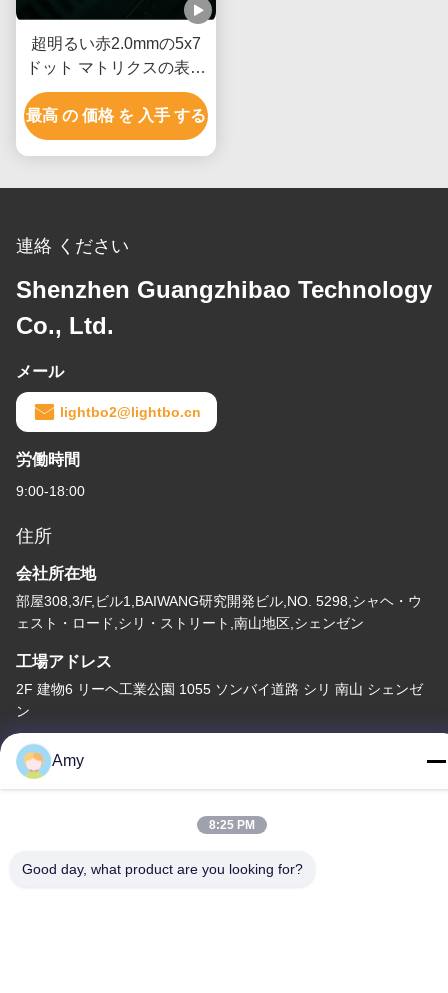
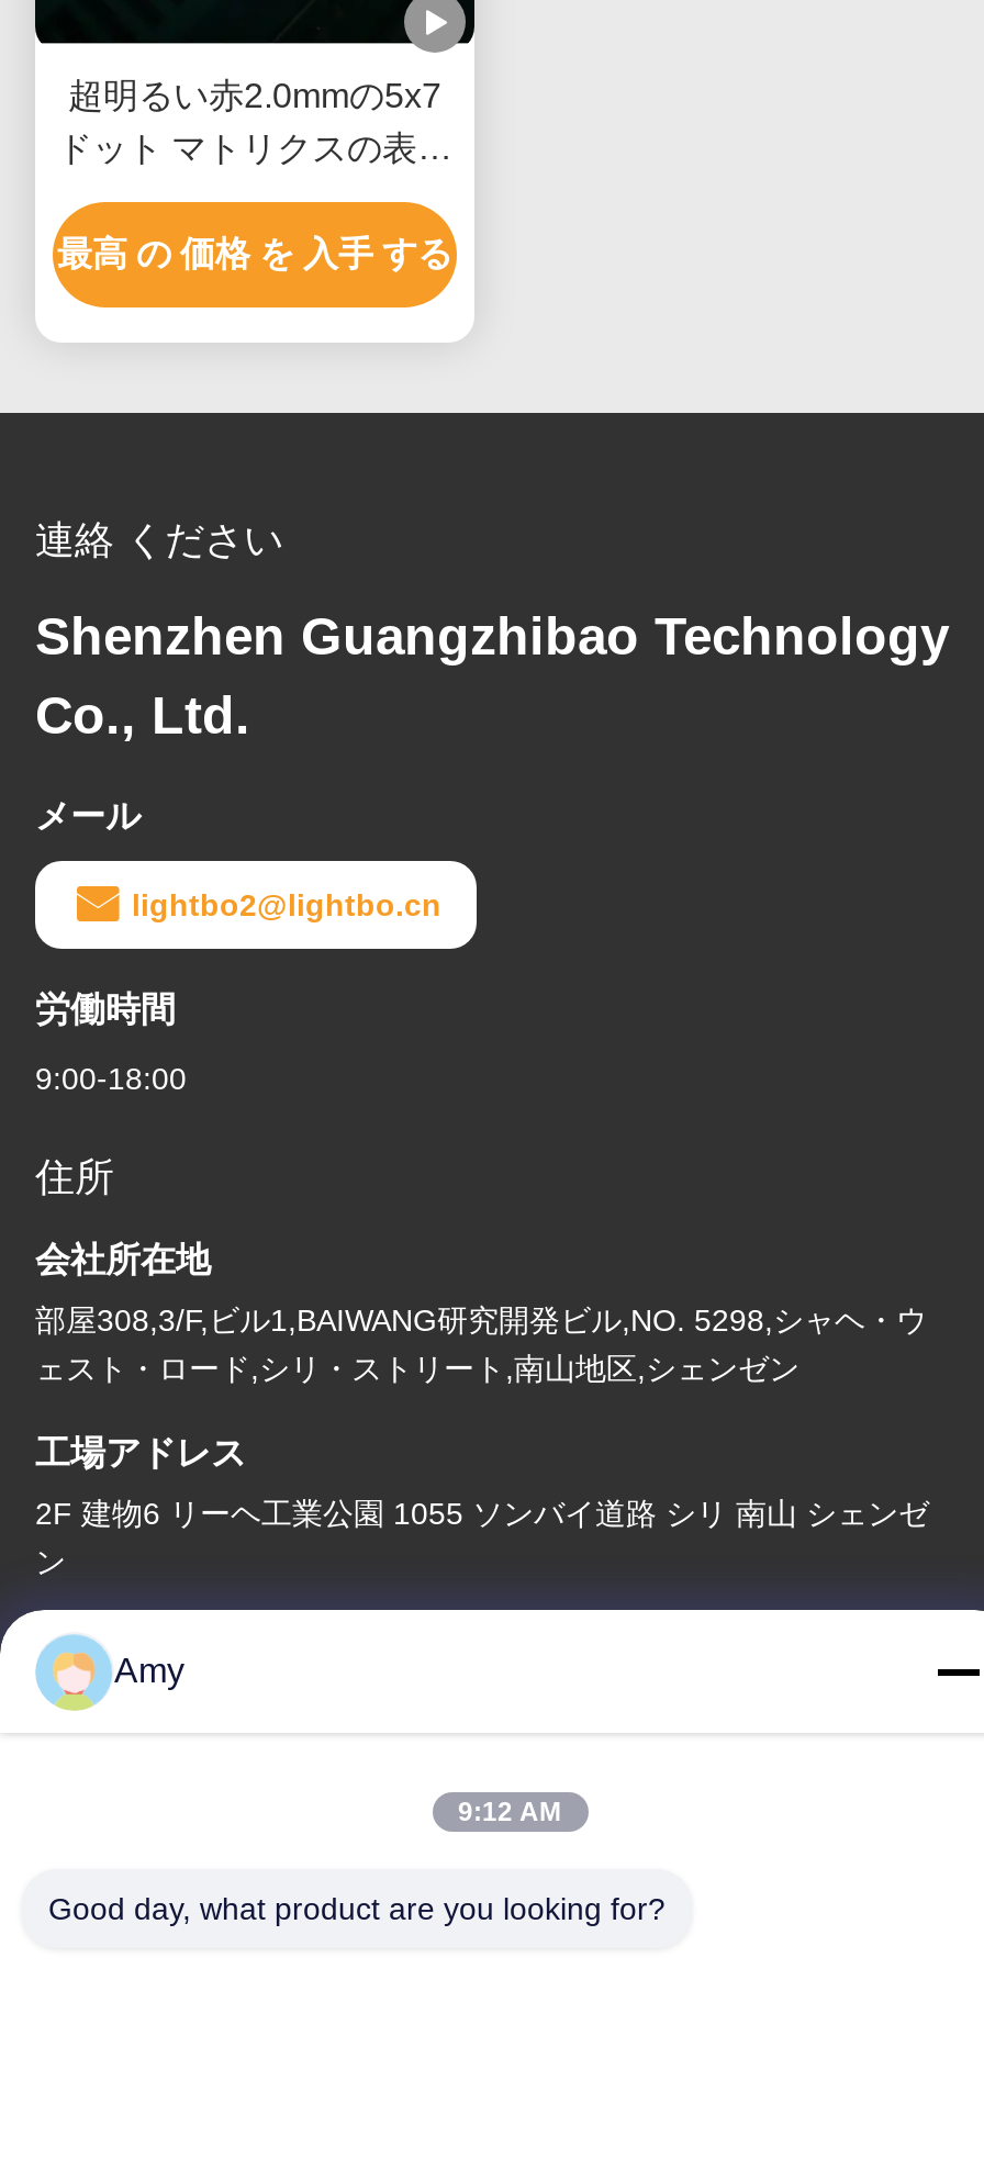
- 8:25 PM
+ 9:12 AM
